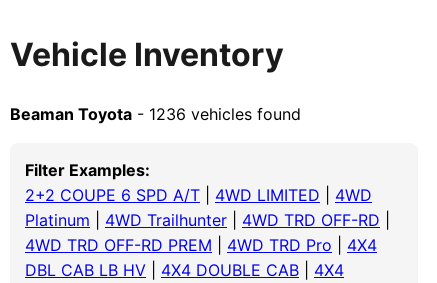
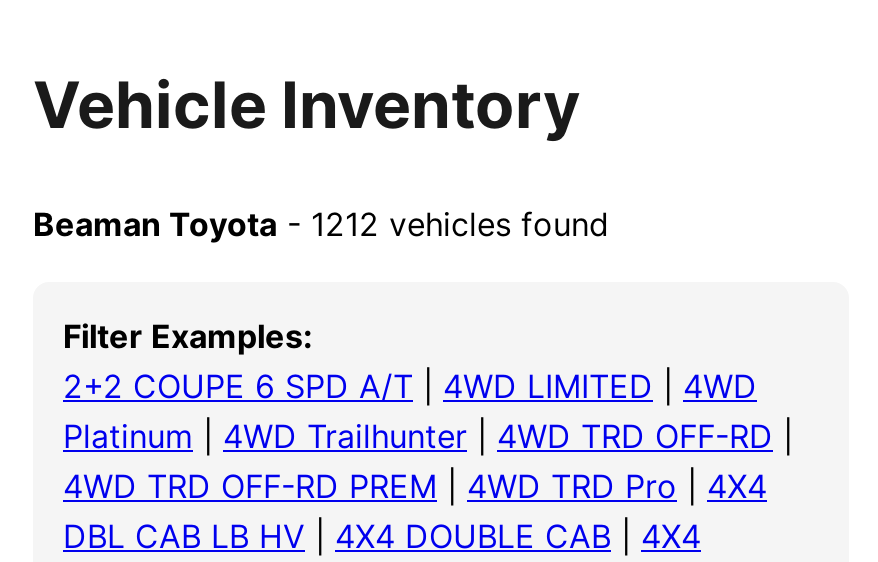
- Beaman Toyota - 1236 vehicles found
+ Beaman Toyota - 1212 vehicles found
